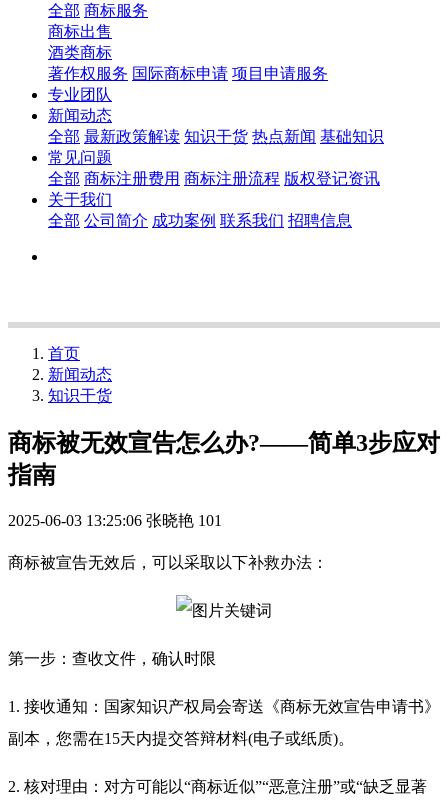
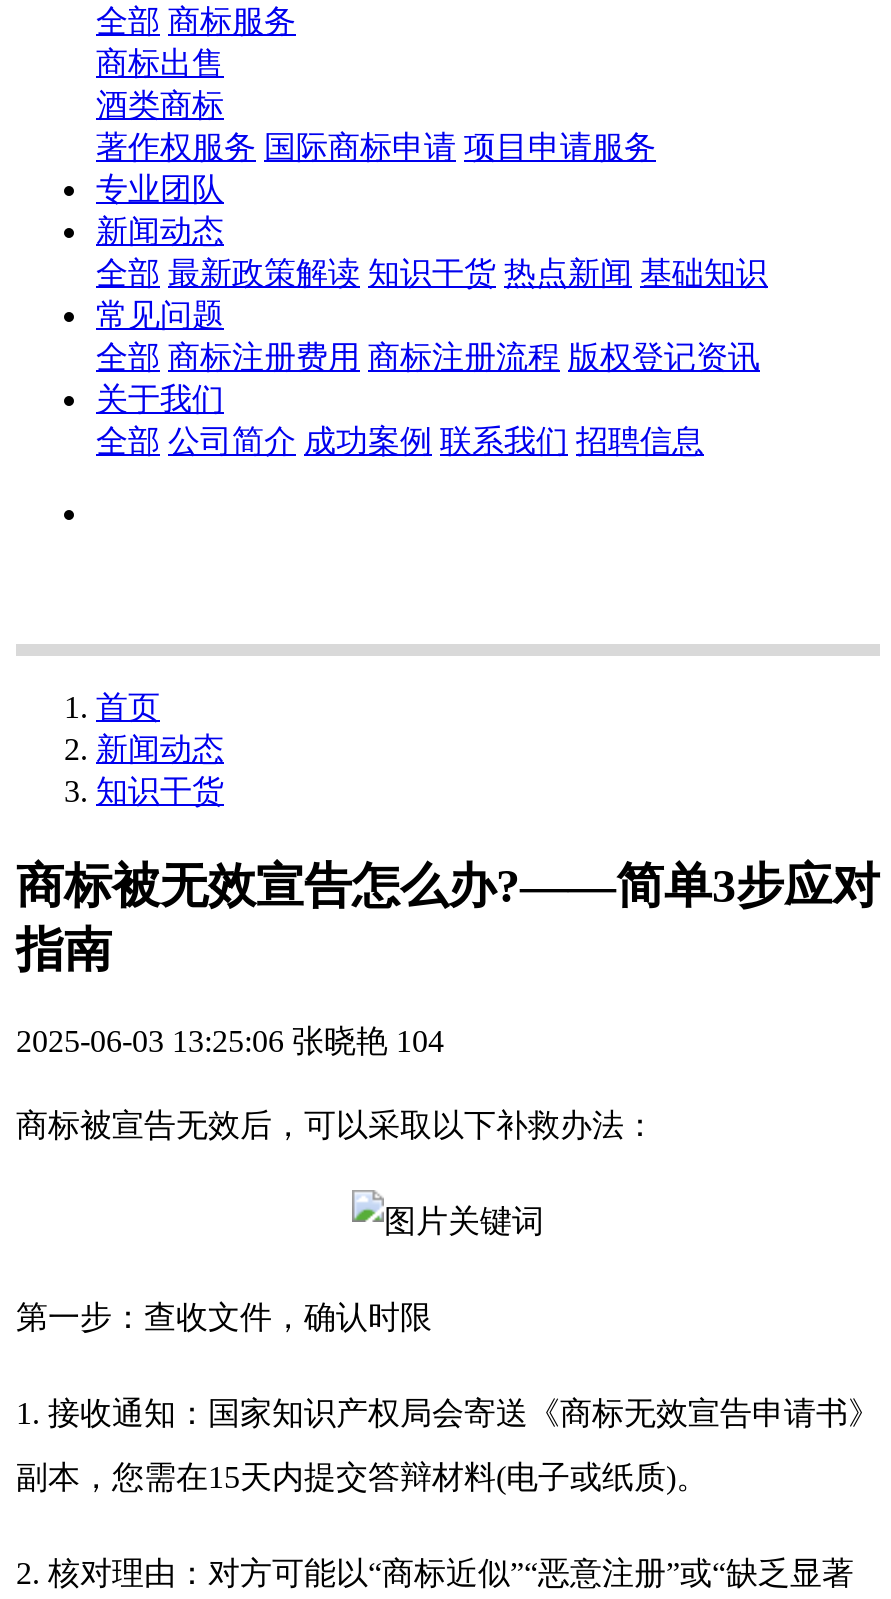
- 2025-06-03 13:25:06 张晓艳 101
+ 2025-06-03 13:25:06 张晓艳 104
